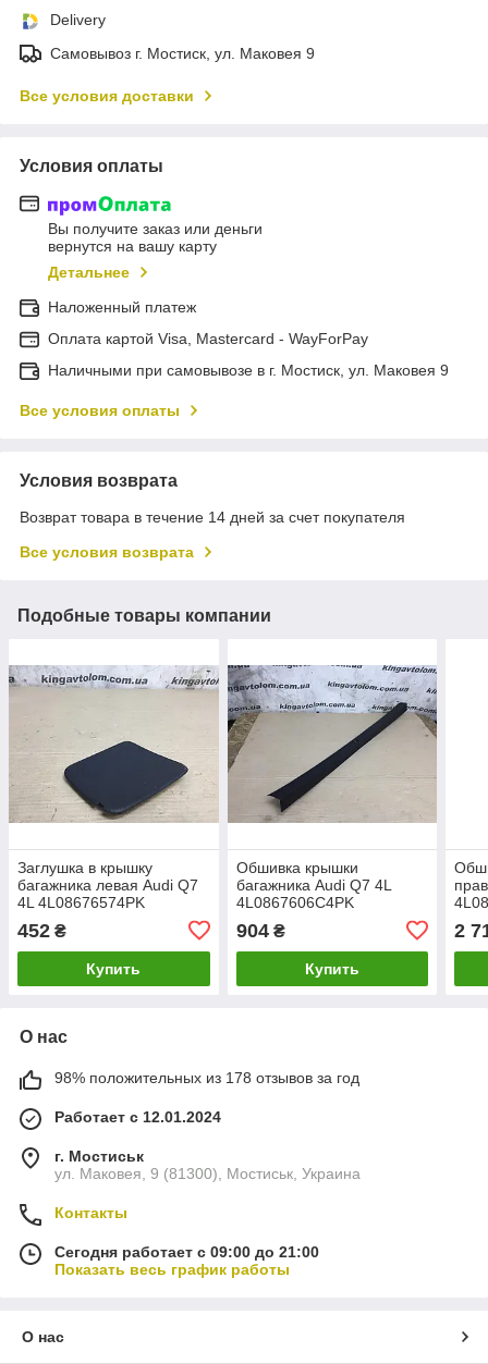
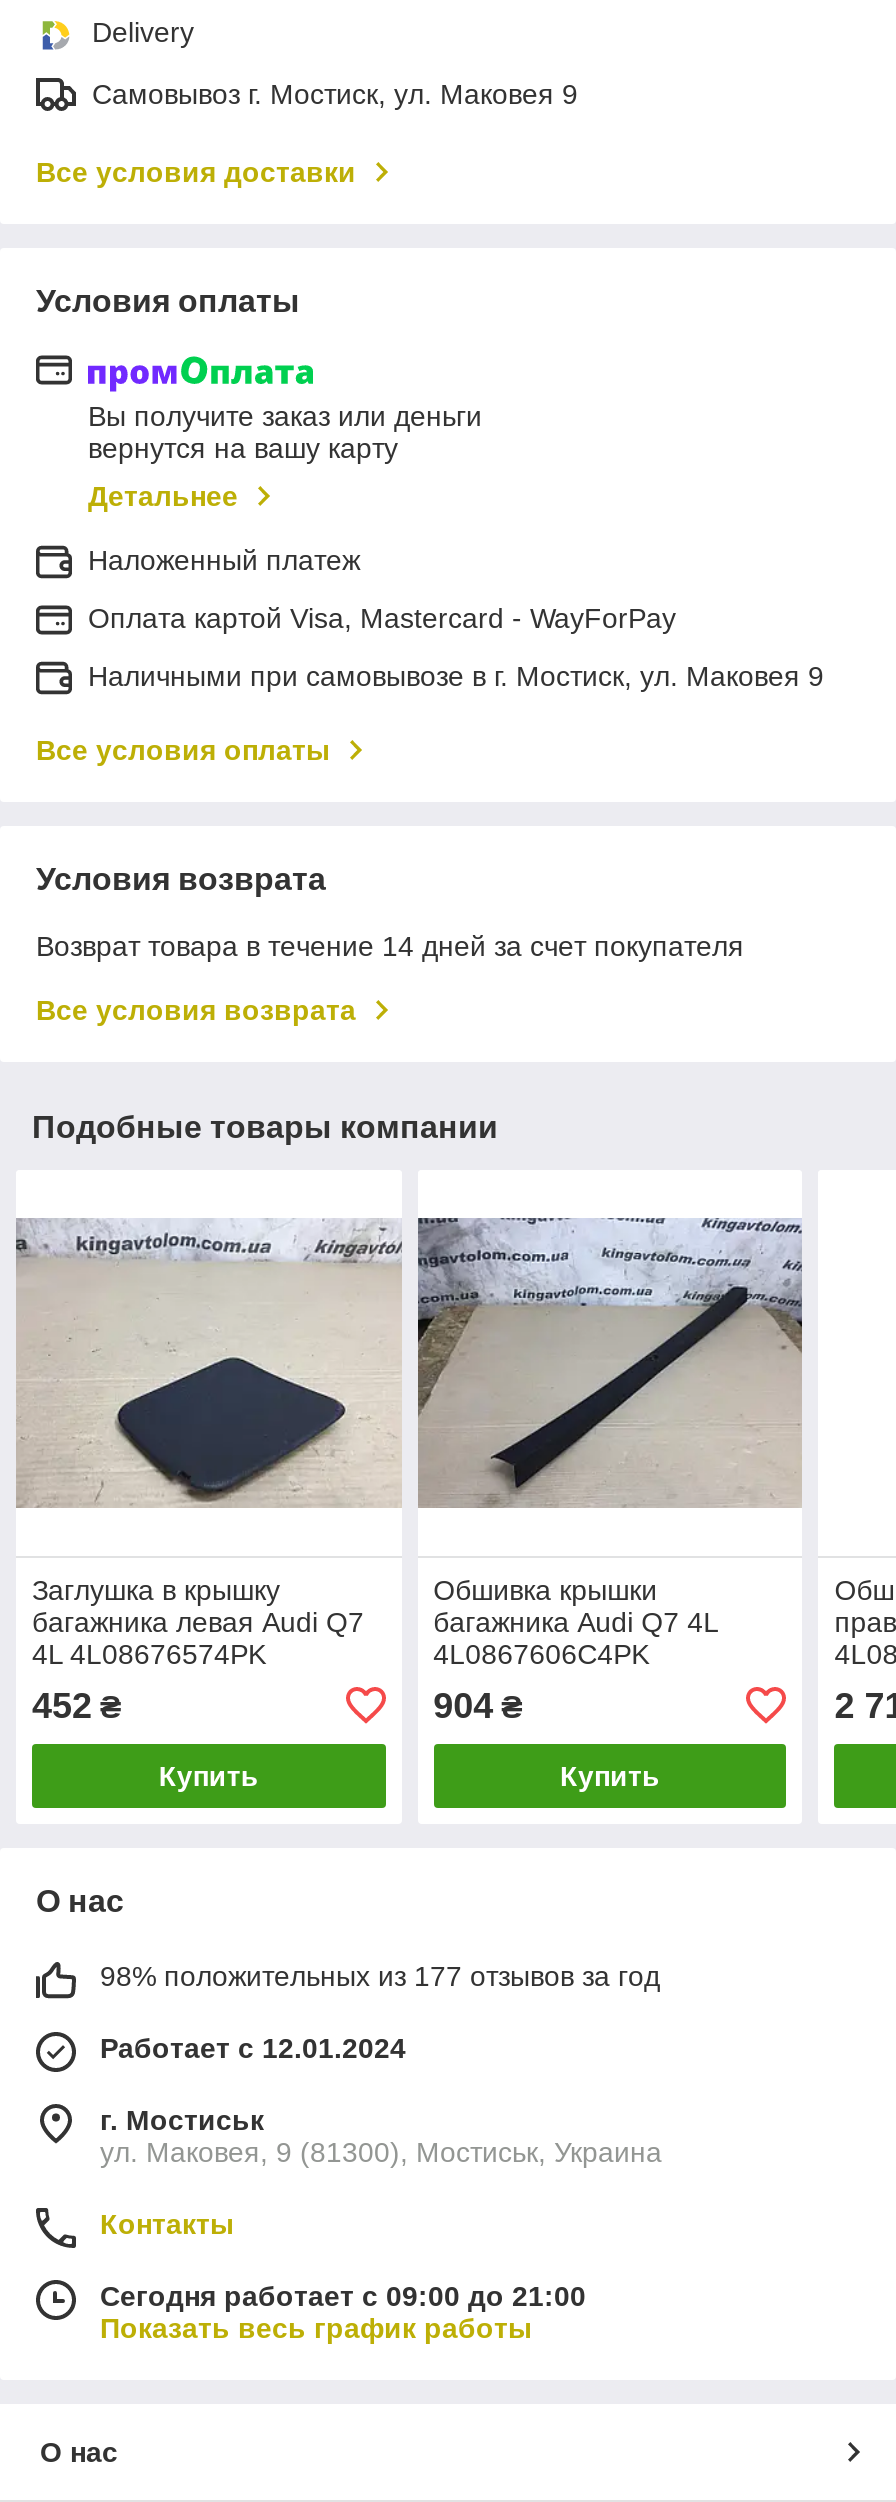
- 98% положительных из 178 отзывов за год
+ 98% положительных из 177 отзывов за год
